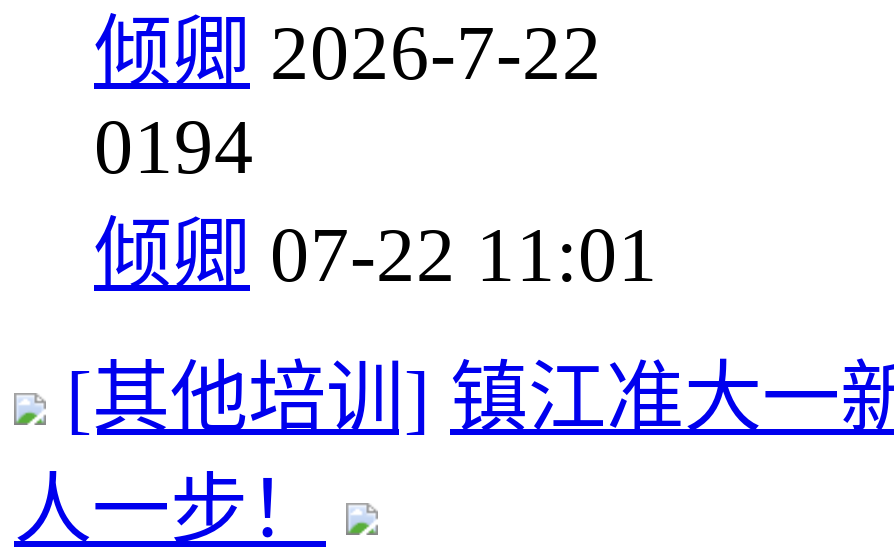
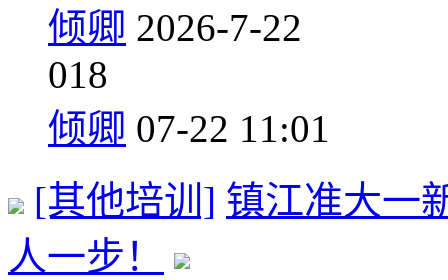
- 0194
+ 018
